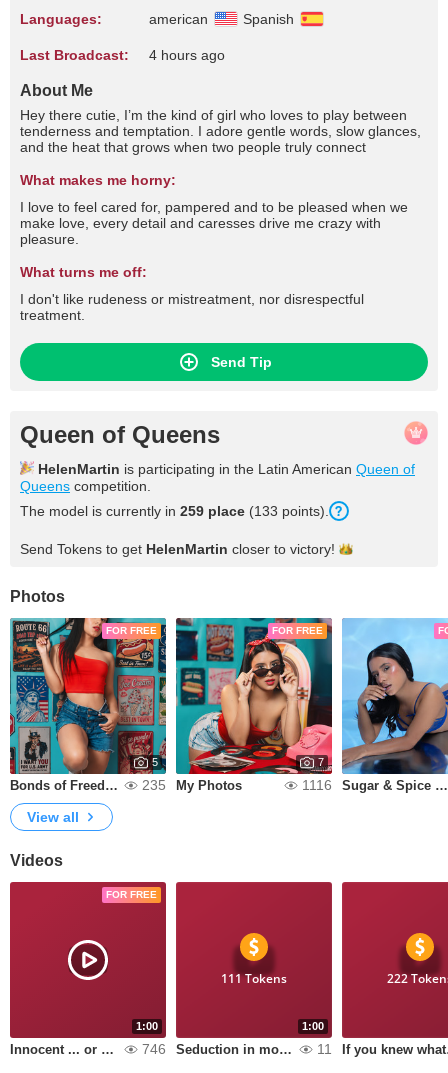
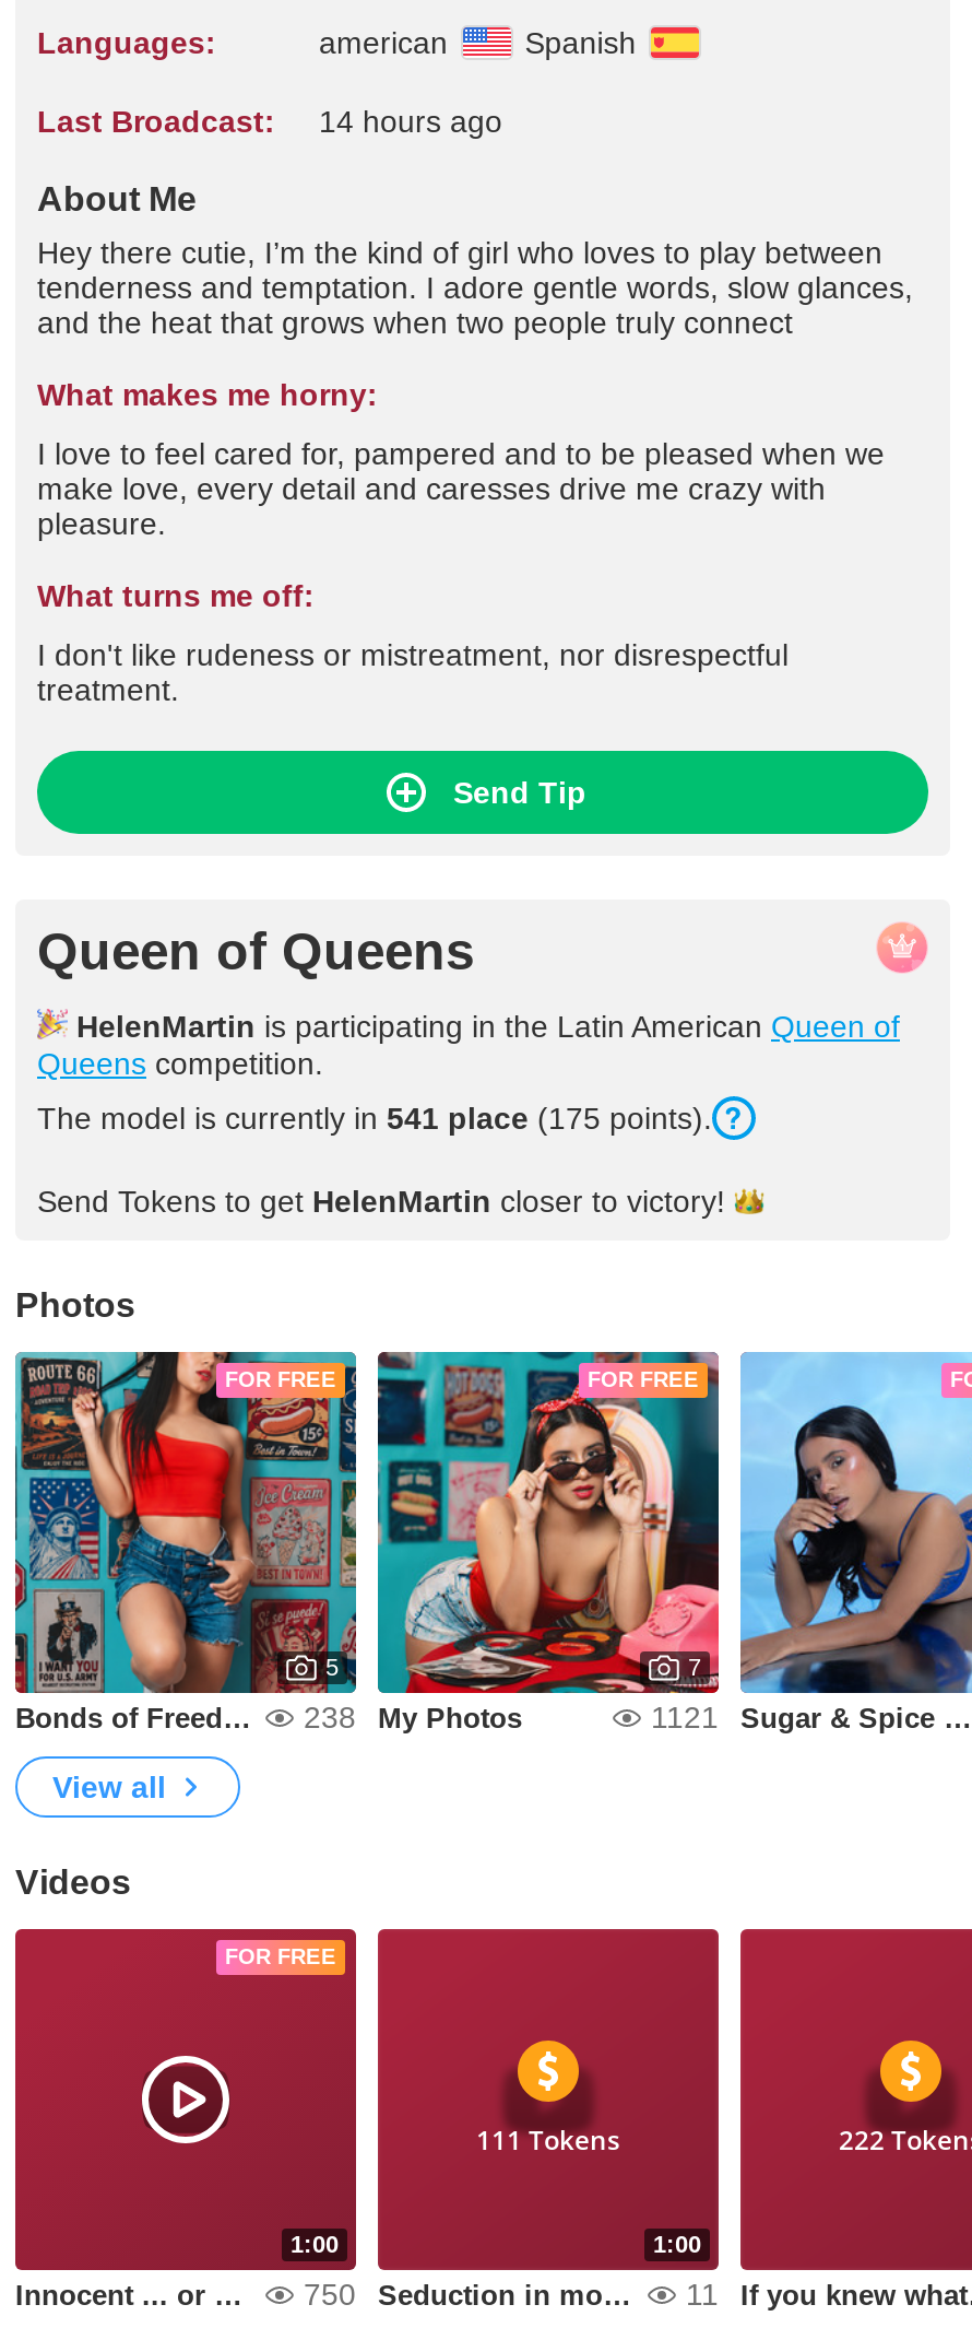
- Last Broadcast: 4 hours ago
+ Last Broadcast: 14 hours ago

- The model is currently in 259 place (133 points).
+ The model is currently in 541 place (175 points).

- 235
+ 238

- 1116
+ 1121

- 746
+ 750
